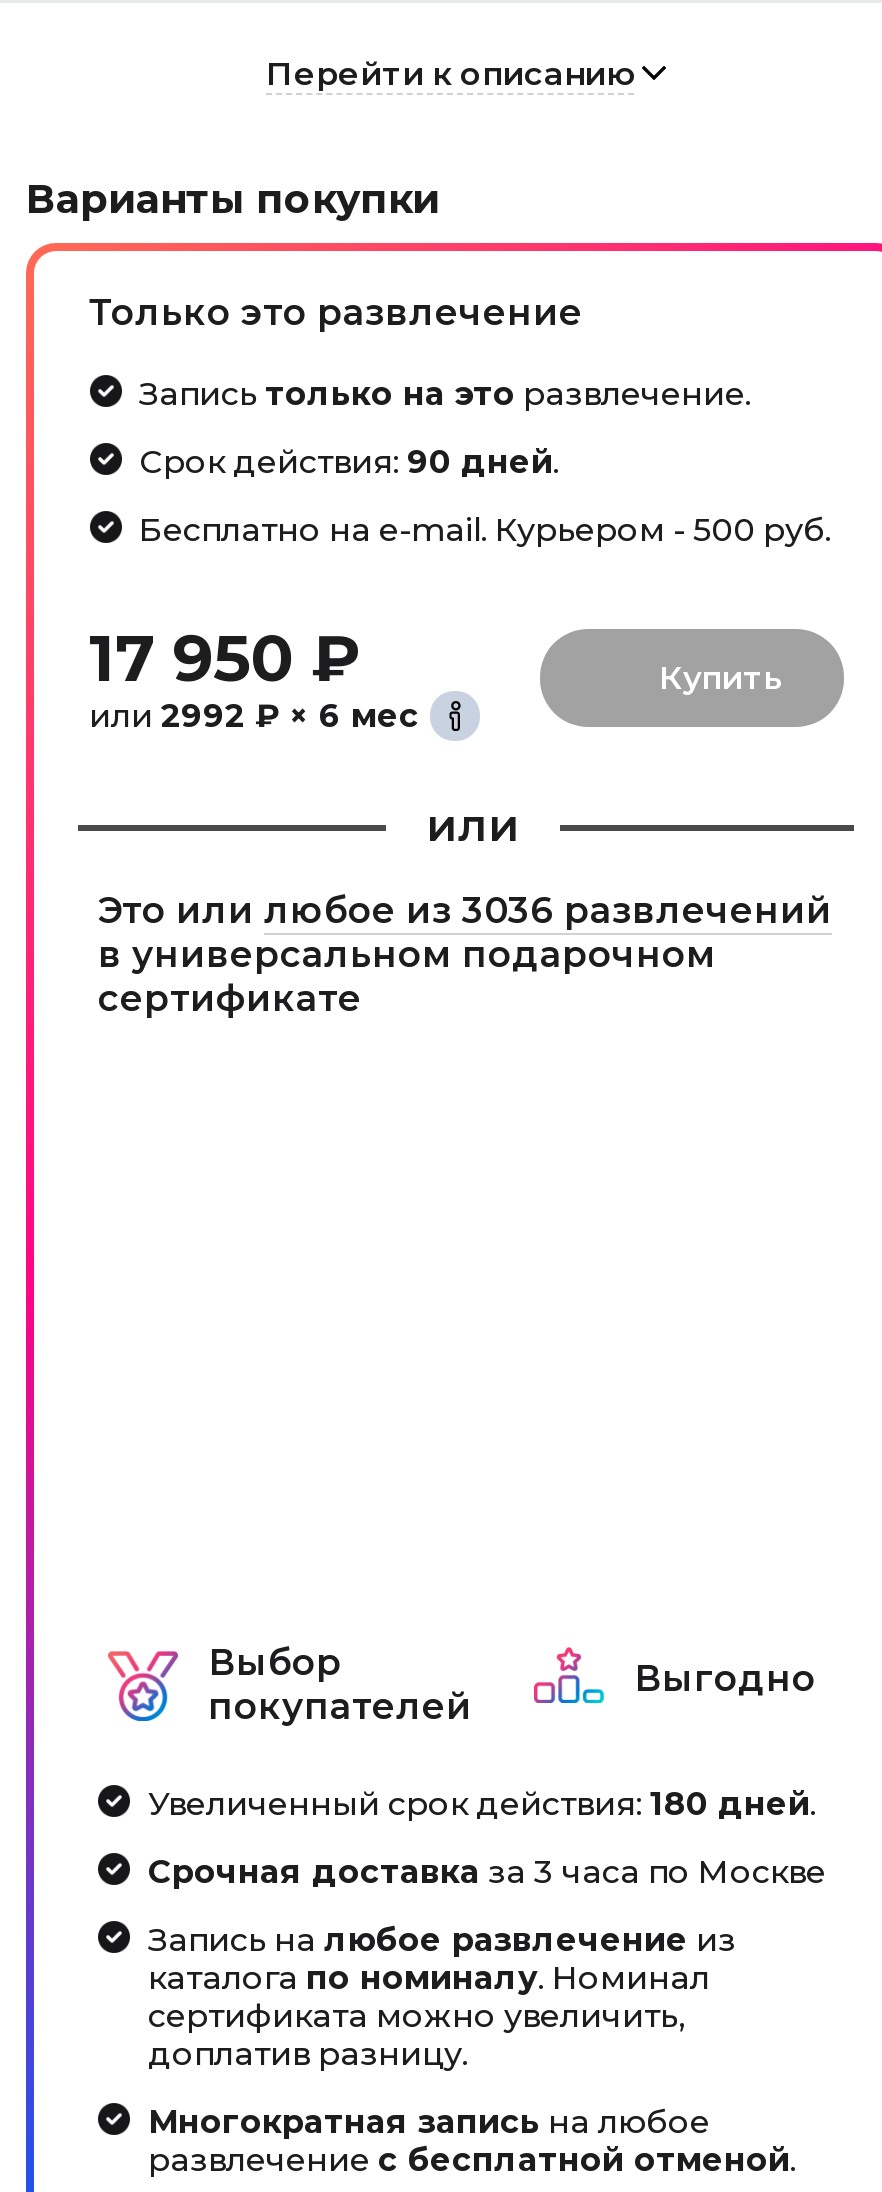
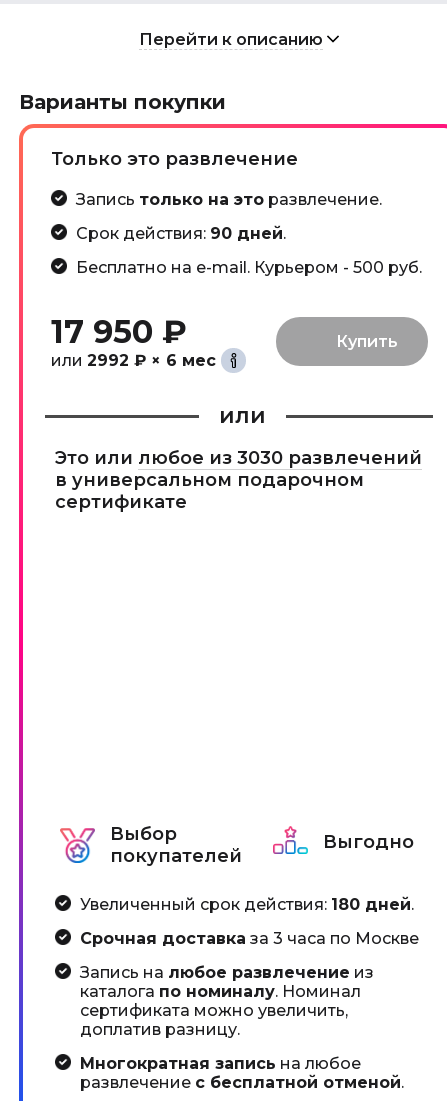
- Это или любое из 3036 развлечений
+ Это или любое из 3030 развлечений
